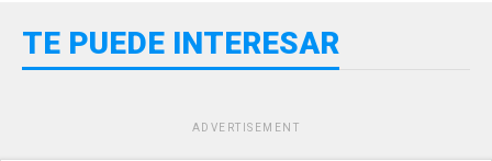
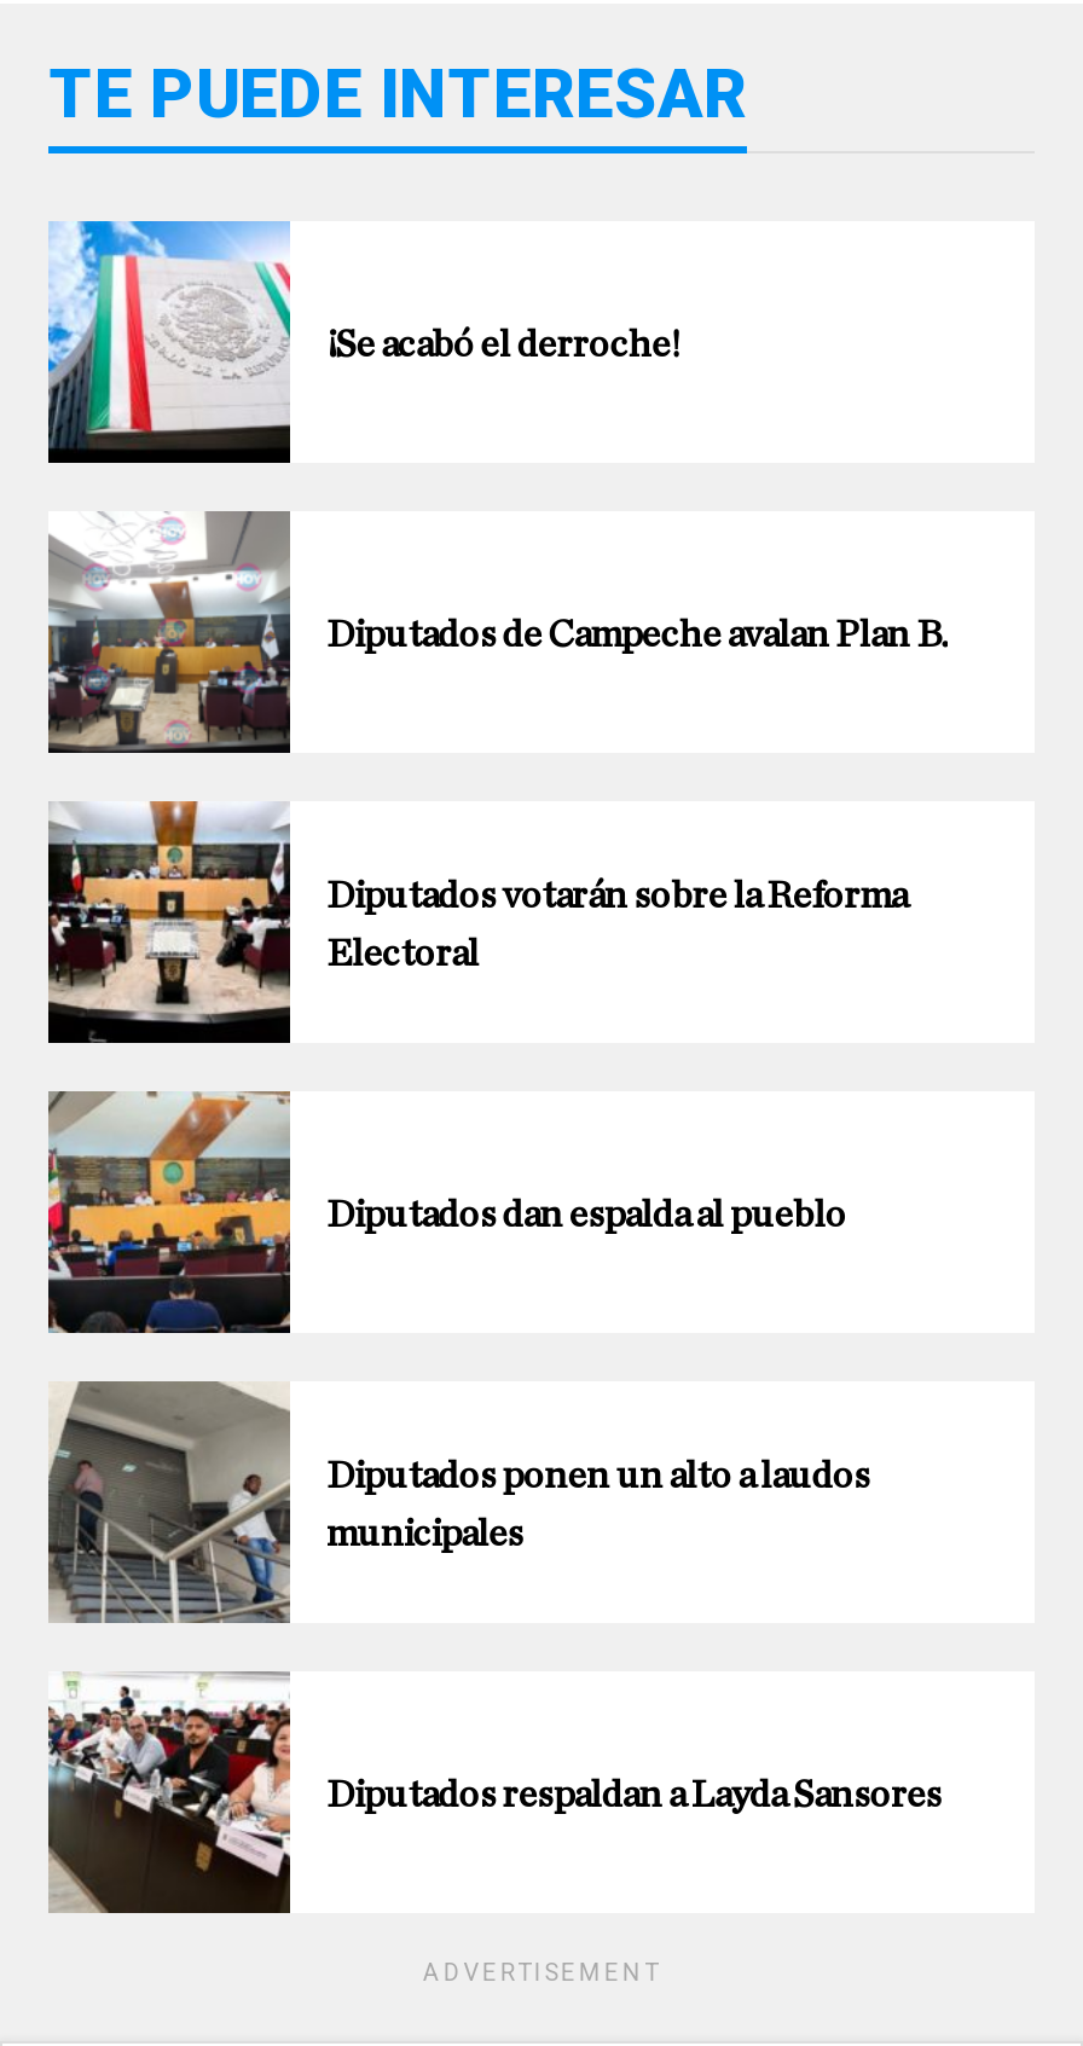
+ [image]
+ ¡Se acabó el derroche!

+ [image]
+ Diputados de Campeche avalan Plan B.

+ [image]
+ Diputados votarán sobre la Reforma
+ Electoral

+ [image]
+ Diputados dan espalda al pueblo

+ [image]
+ Diputados ponen un alto a laudos
+ municipales

+ [image]
+ Diputados respaldan a Layda Sansores
